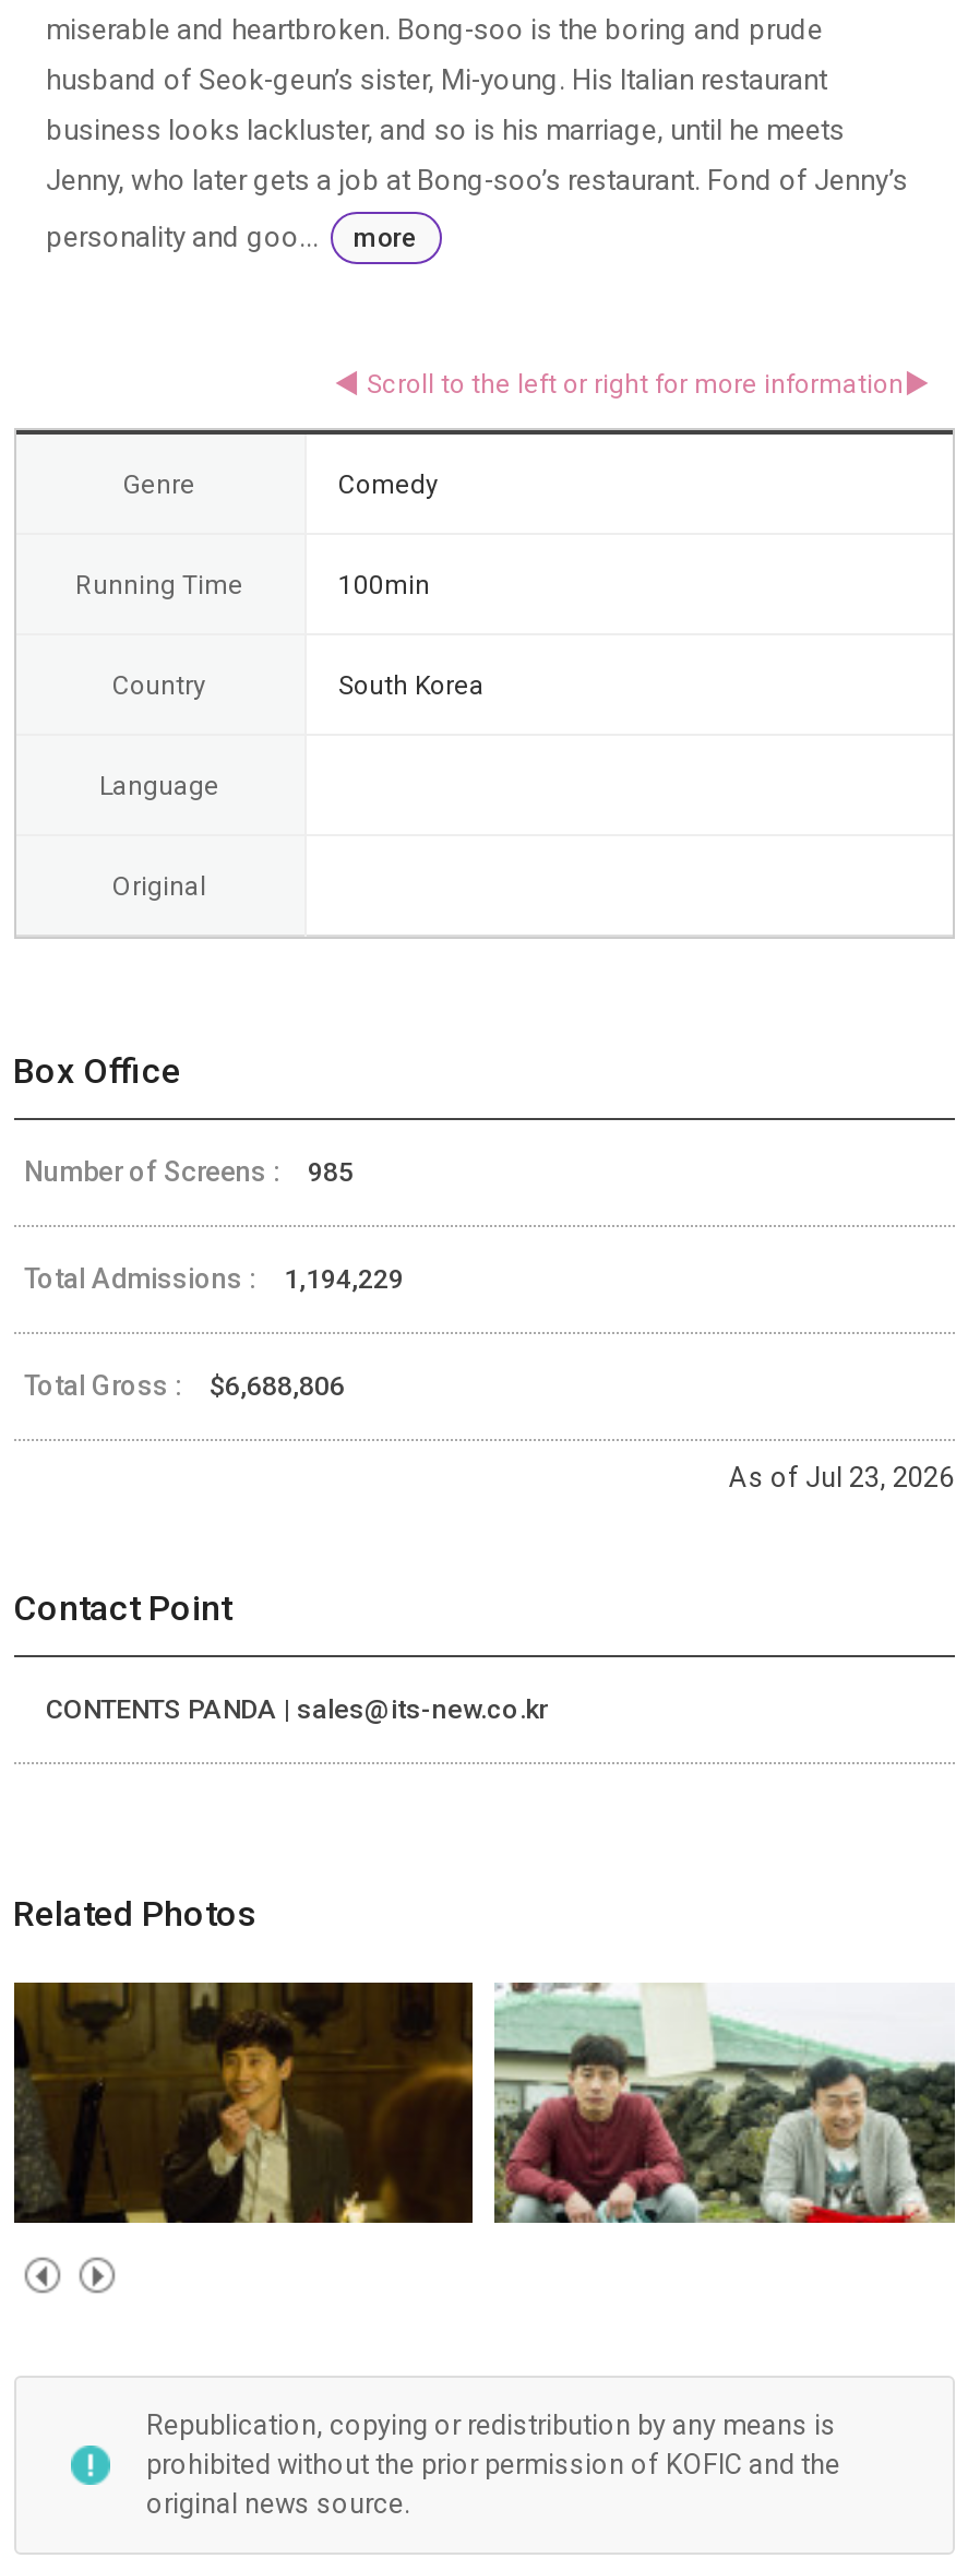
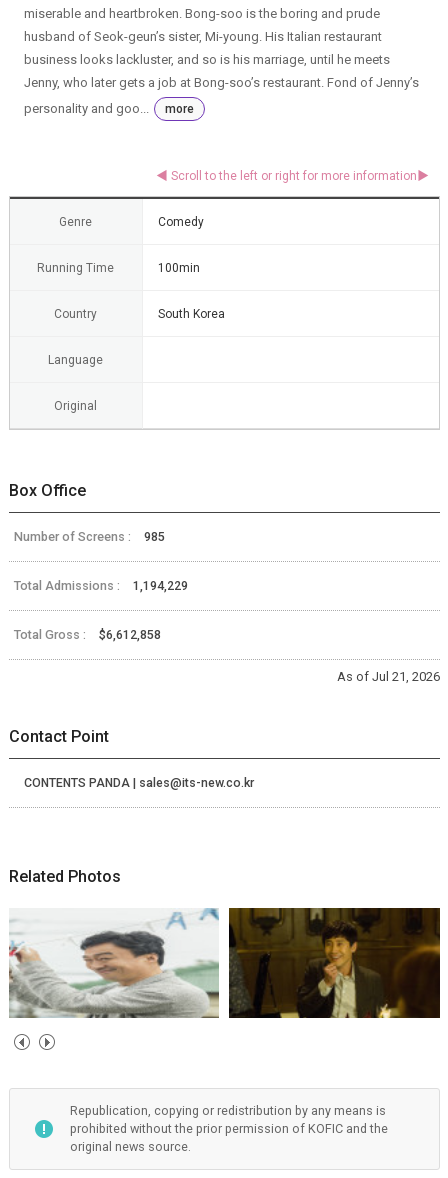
- Total Gross : $6,688,806
+ Total Gross : $6,612,858

- As of Jul 23, 2026
+ As of Jul 21, 2026

- [image]
+ [image]

- [image]
+ [image]
